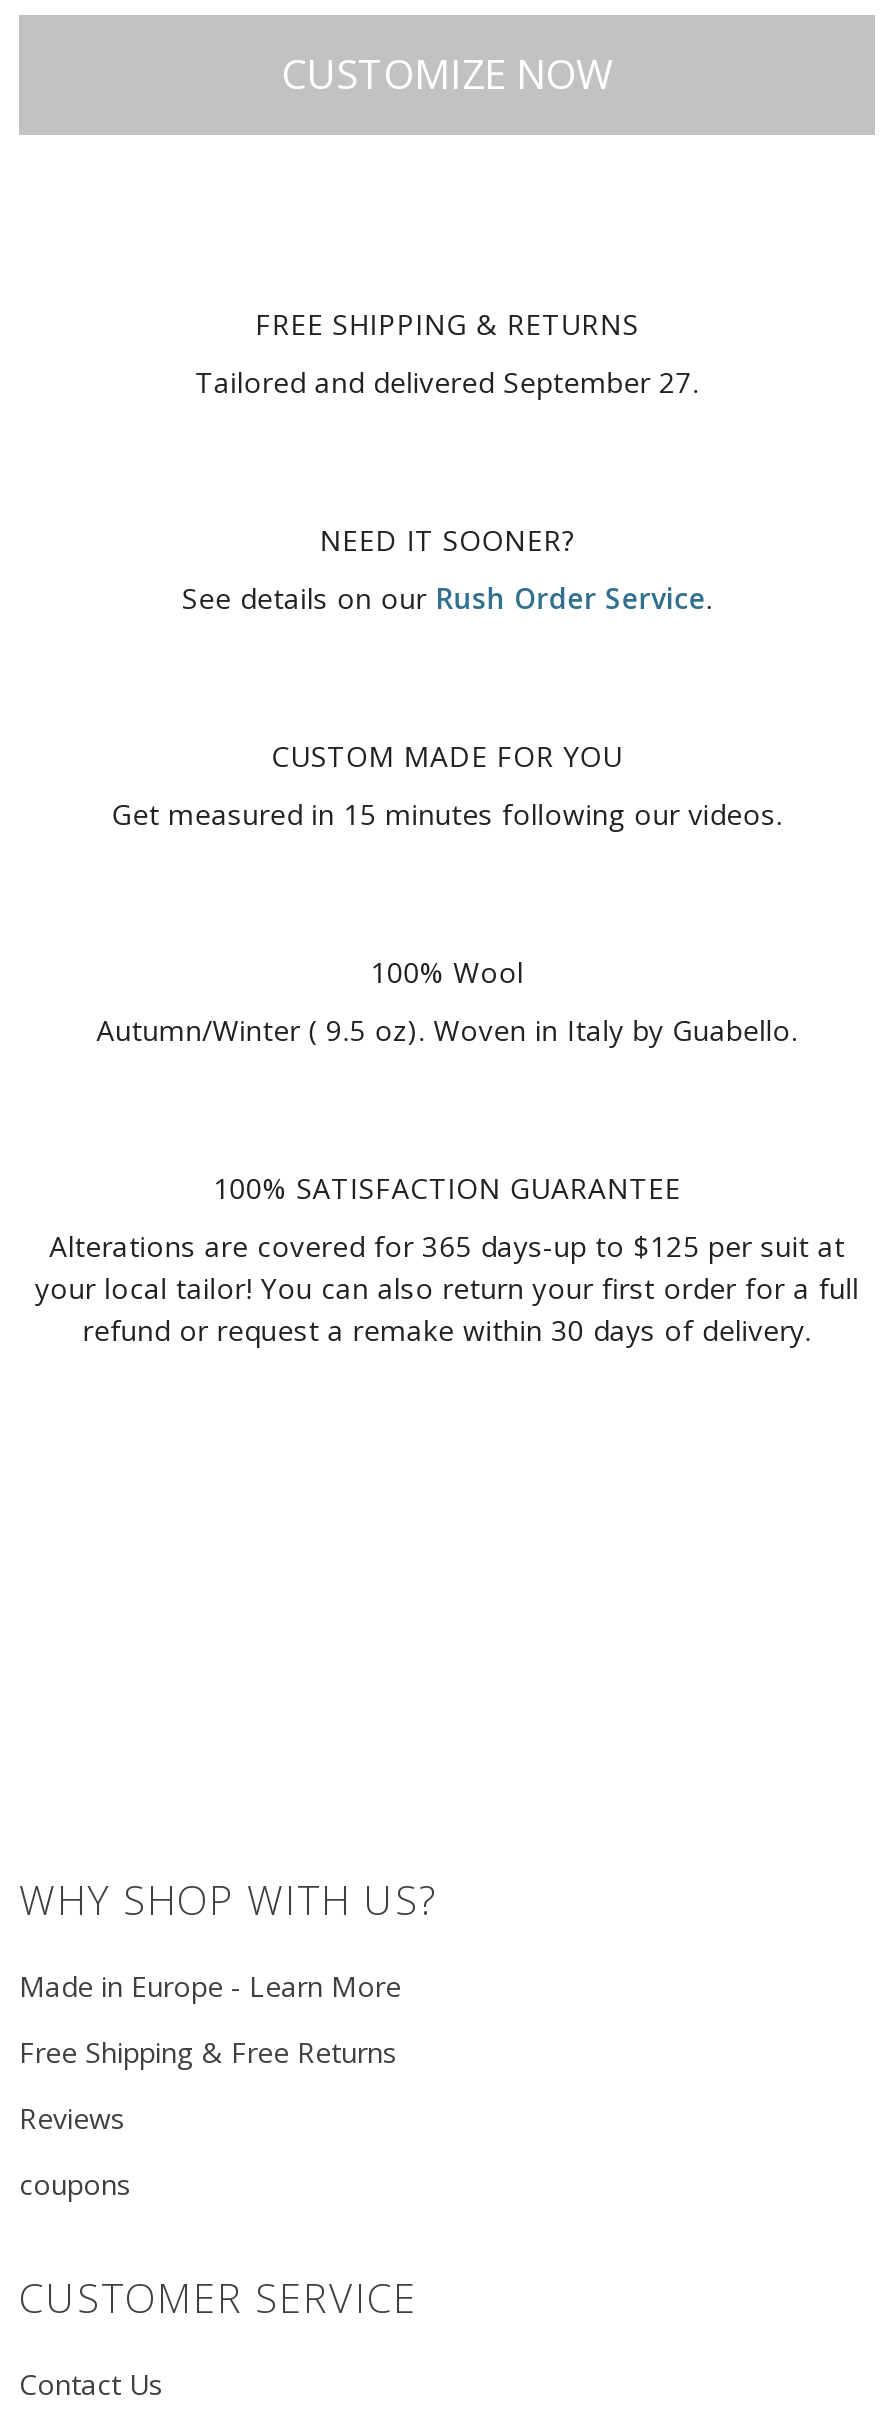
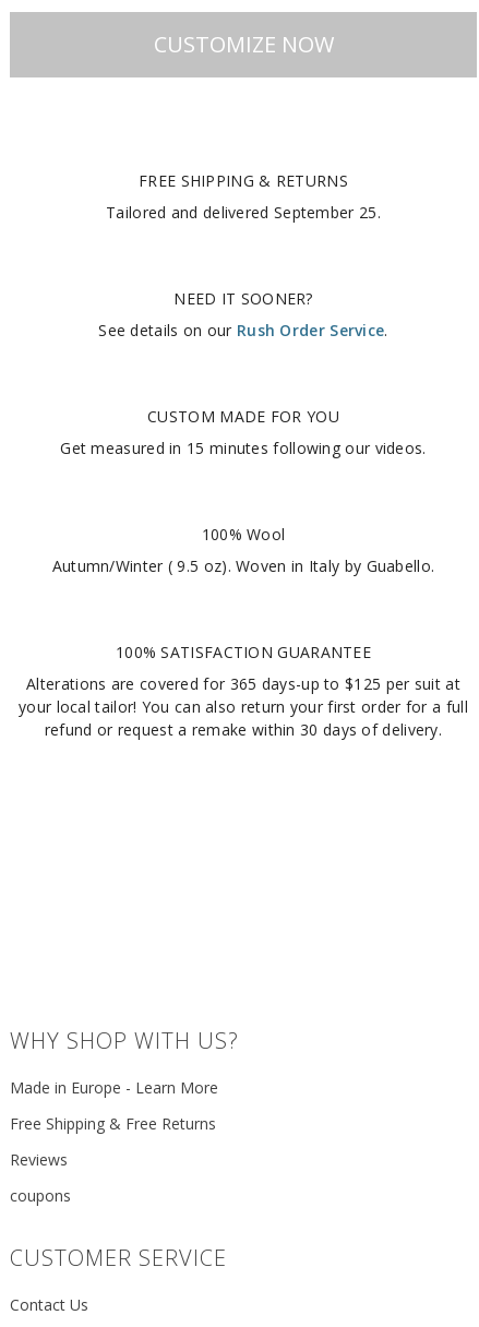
- Tailored and delivered September 27.
+ Tailored and delivered September 25.
